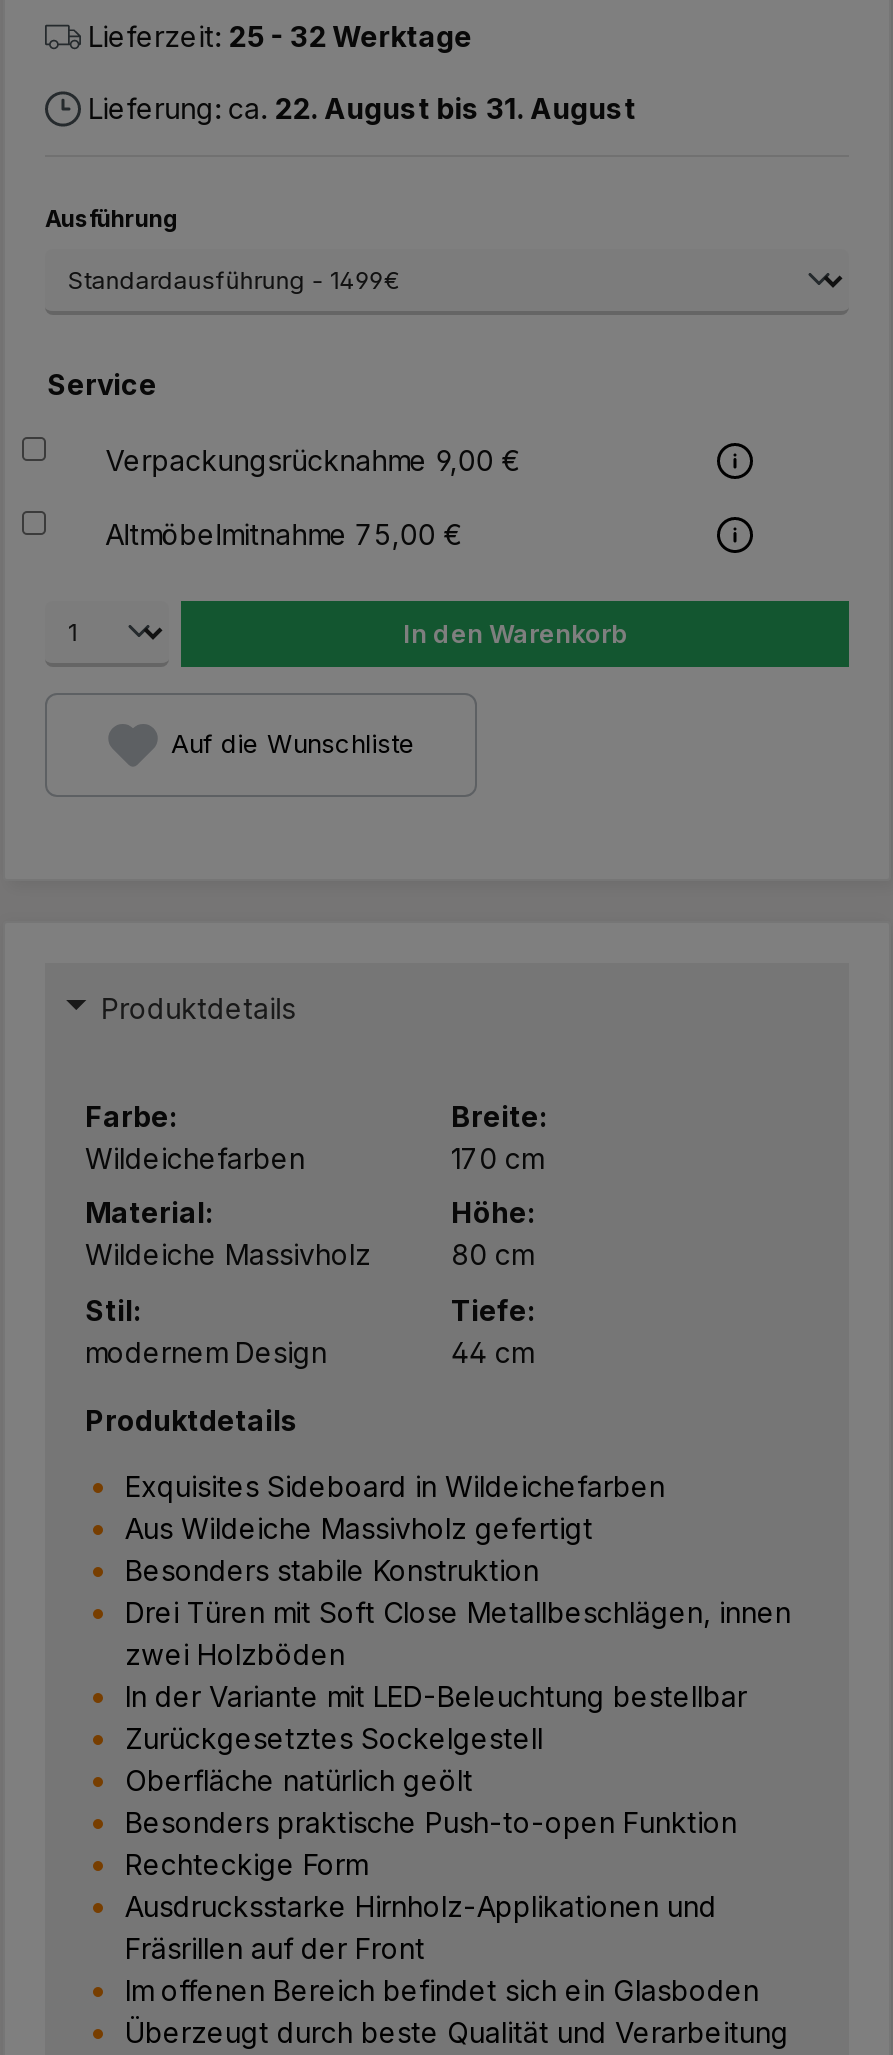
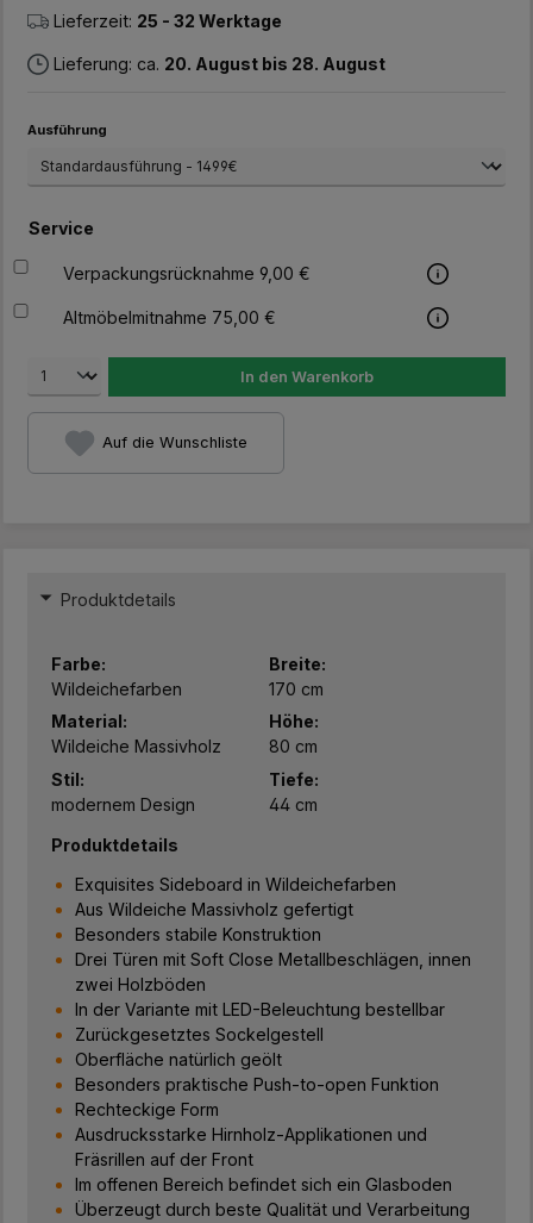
- Lieferung: ca. 22. August bis 31. August
+ Lieferung: ca. 20. August bis 28. August
